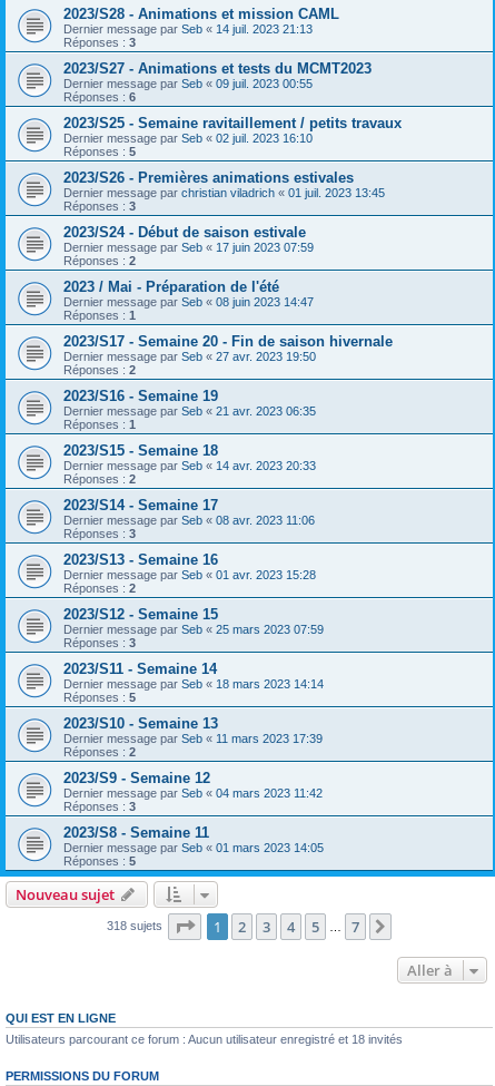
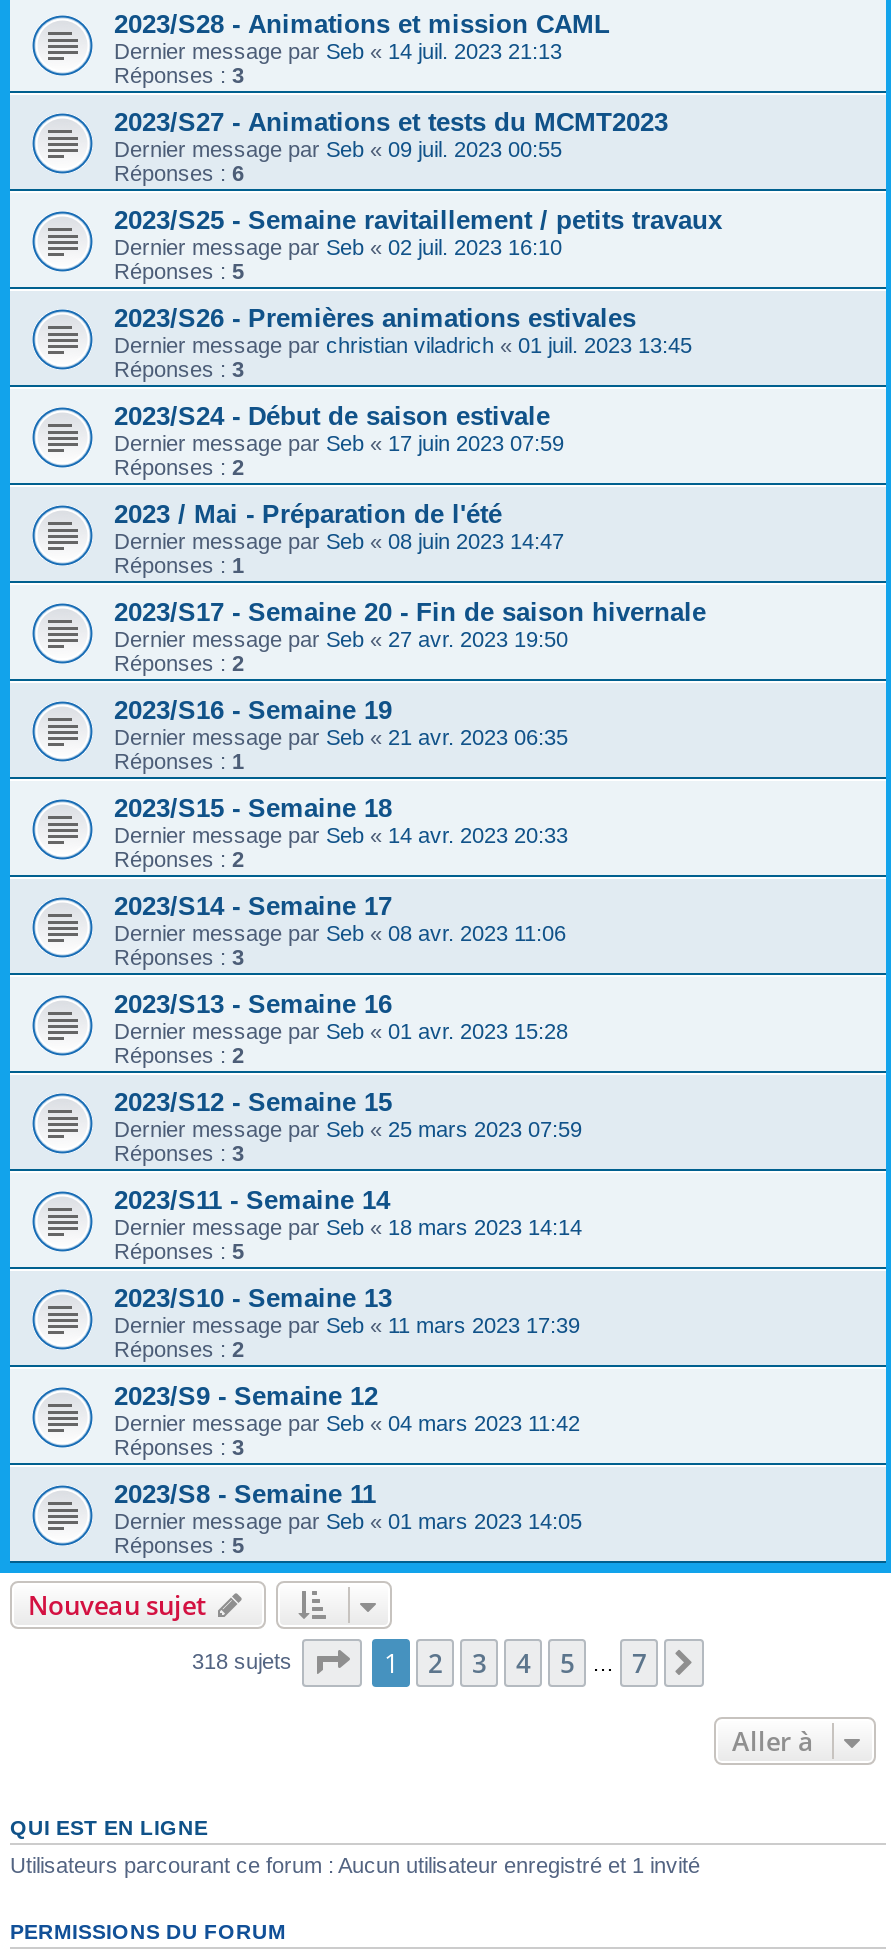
- Utilisateurs parcourant ce forum : Aucun utilisateur enregistré et 18 invités
+ Utilisateurs parcourant ce forum : Aucun utilisateur enregistré et 1 invité
